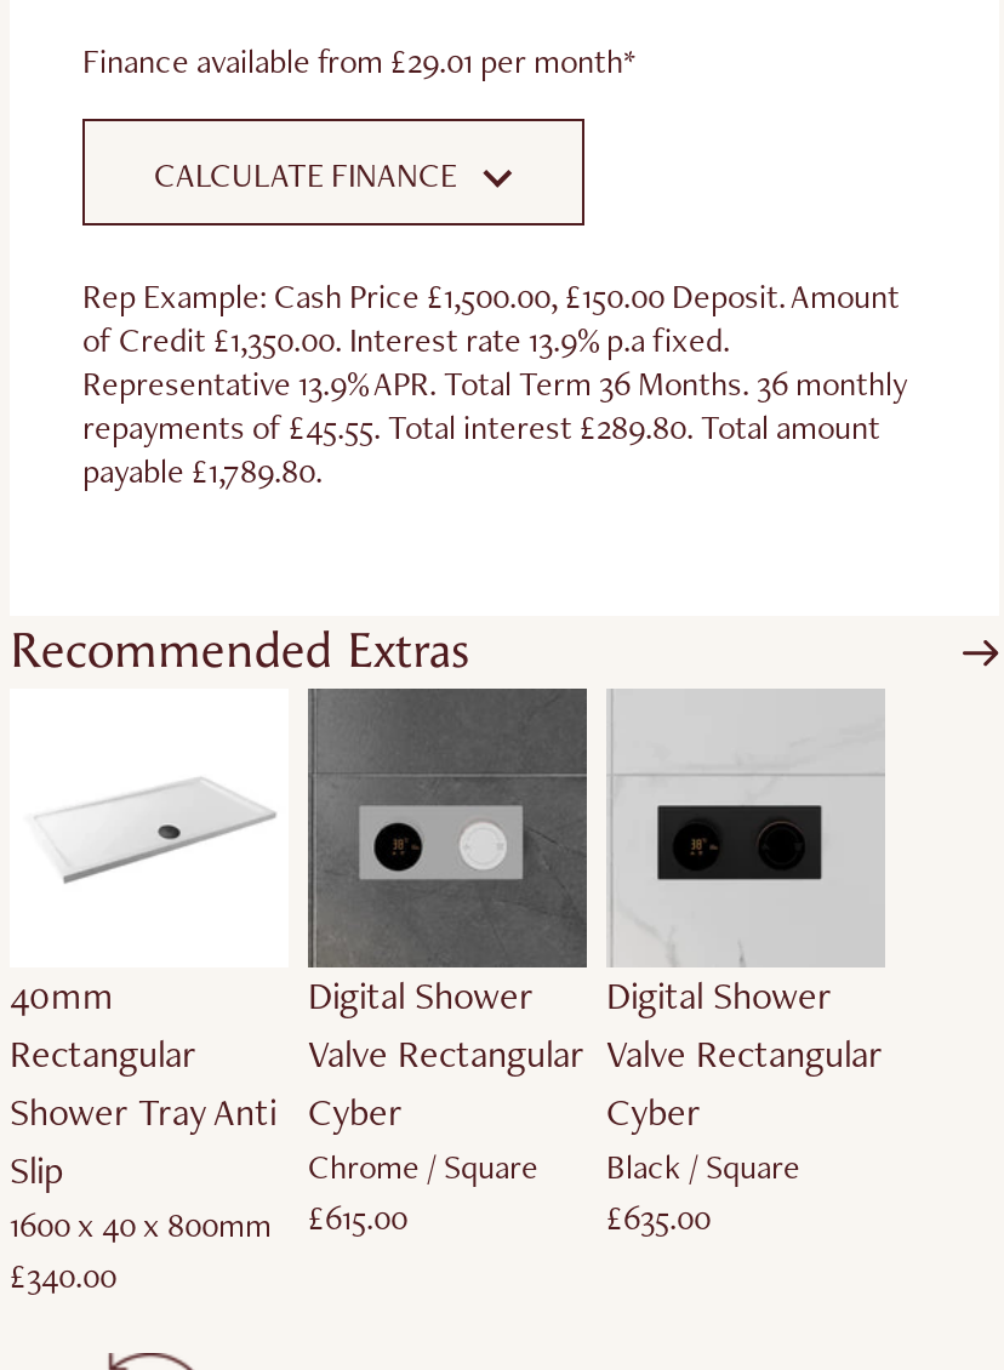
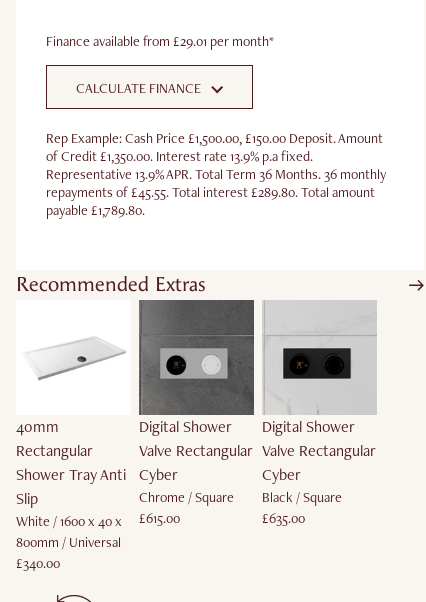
- 1600 x 40 x 800mm
+ White / 1600 x 40 x
+ 800mm / Universal
